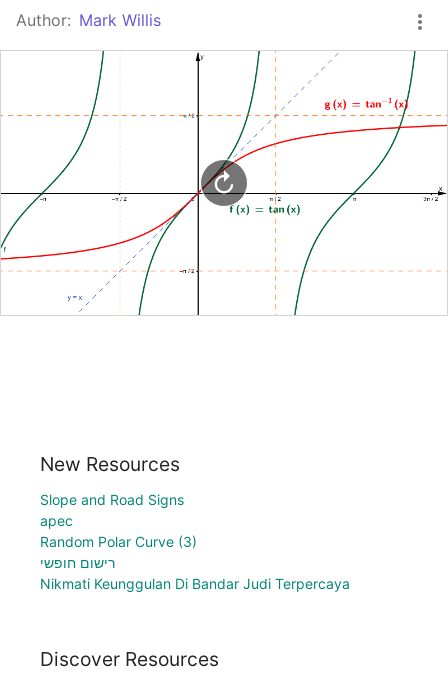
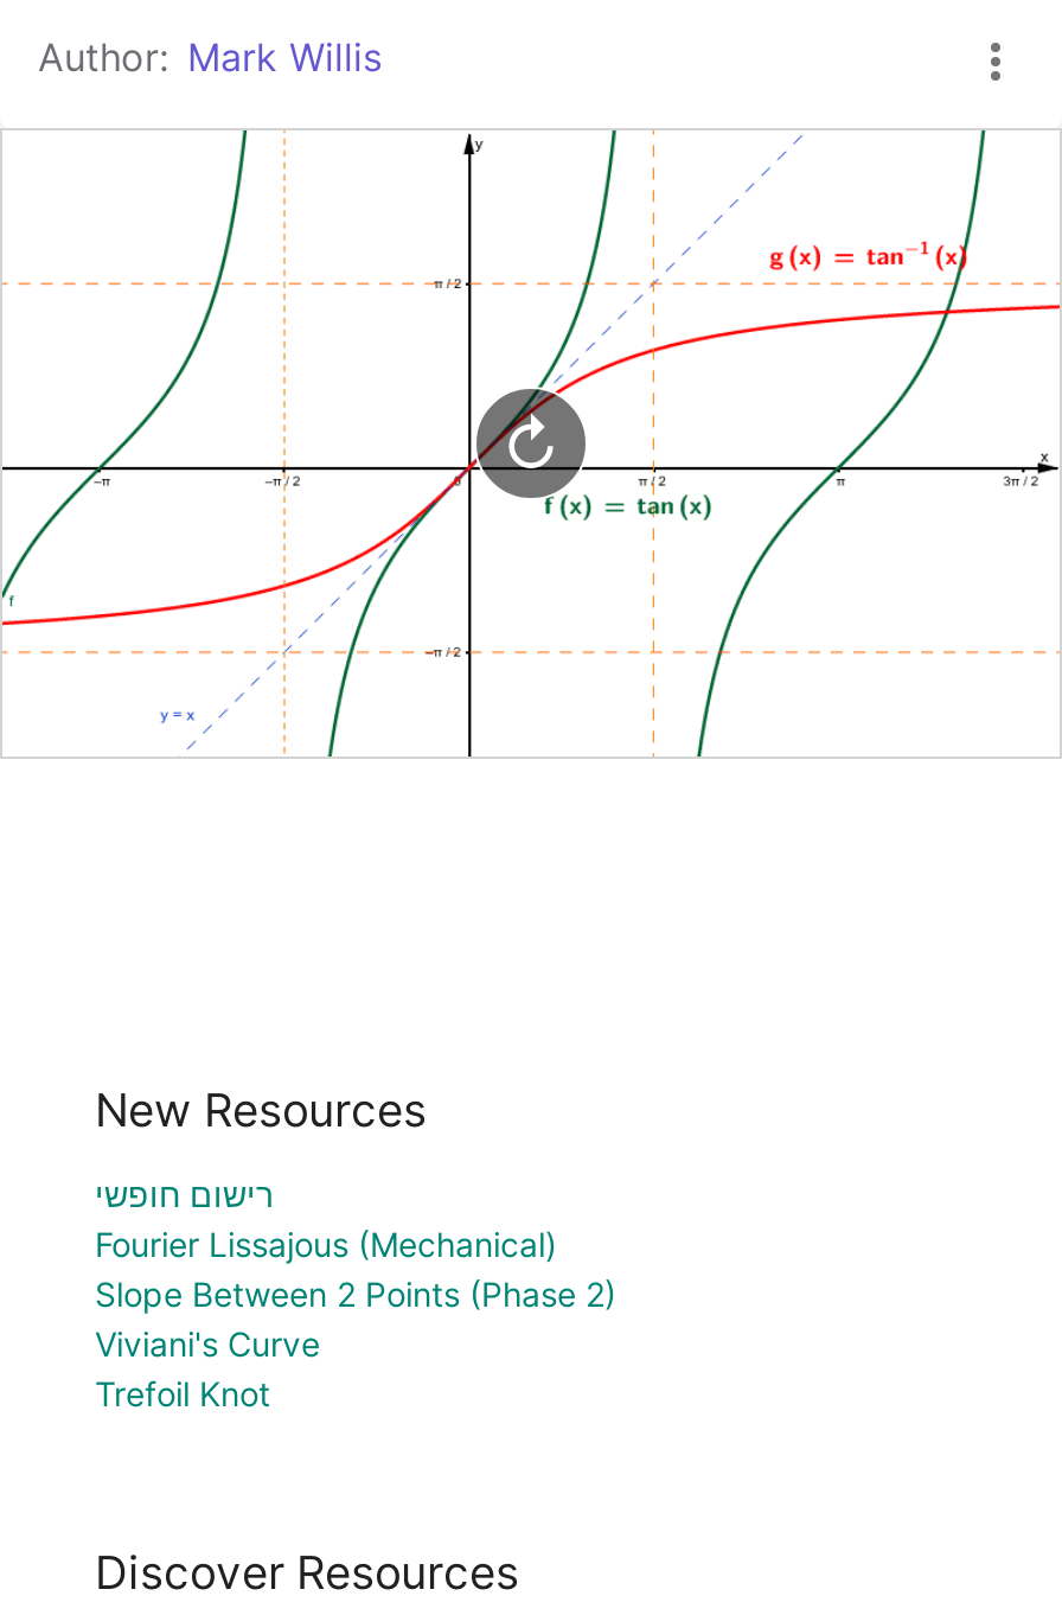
- Slope and Road Signs
- apec
- Random Polar Curve (3)

moved up: רישום חופשי

- Nikmati Keunggulan Di Bandar Judi Terpercaya
+ Fourier Lissajous (Mechanical)
+ Slope Between 2 Points (Phase 2)
+ Viviani's Curve
+ Trefoil Knot
